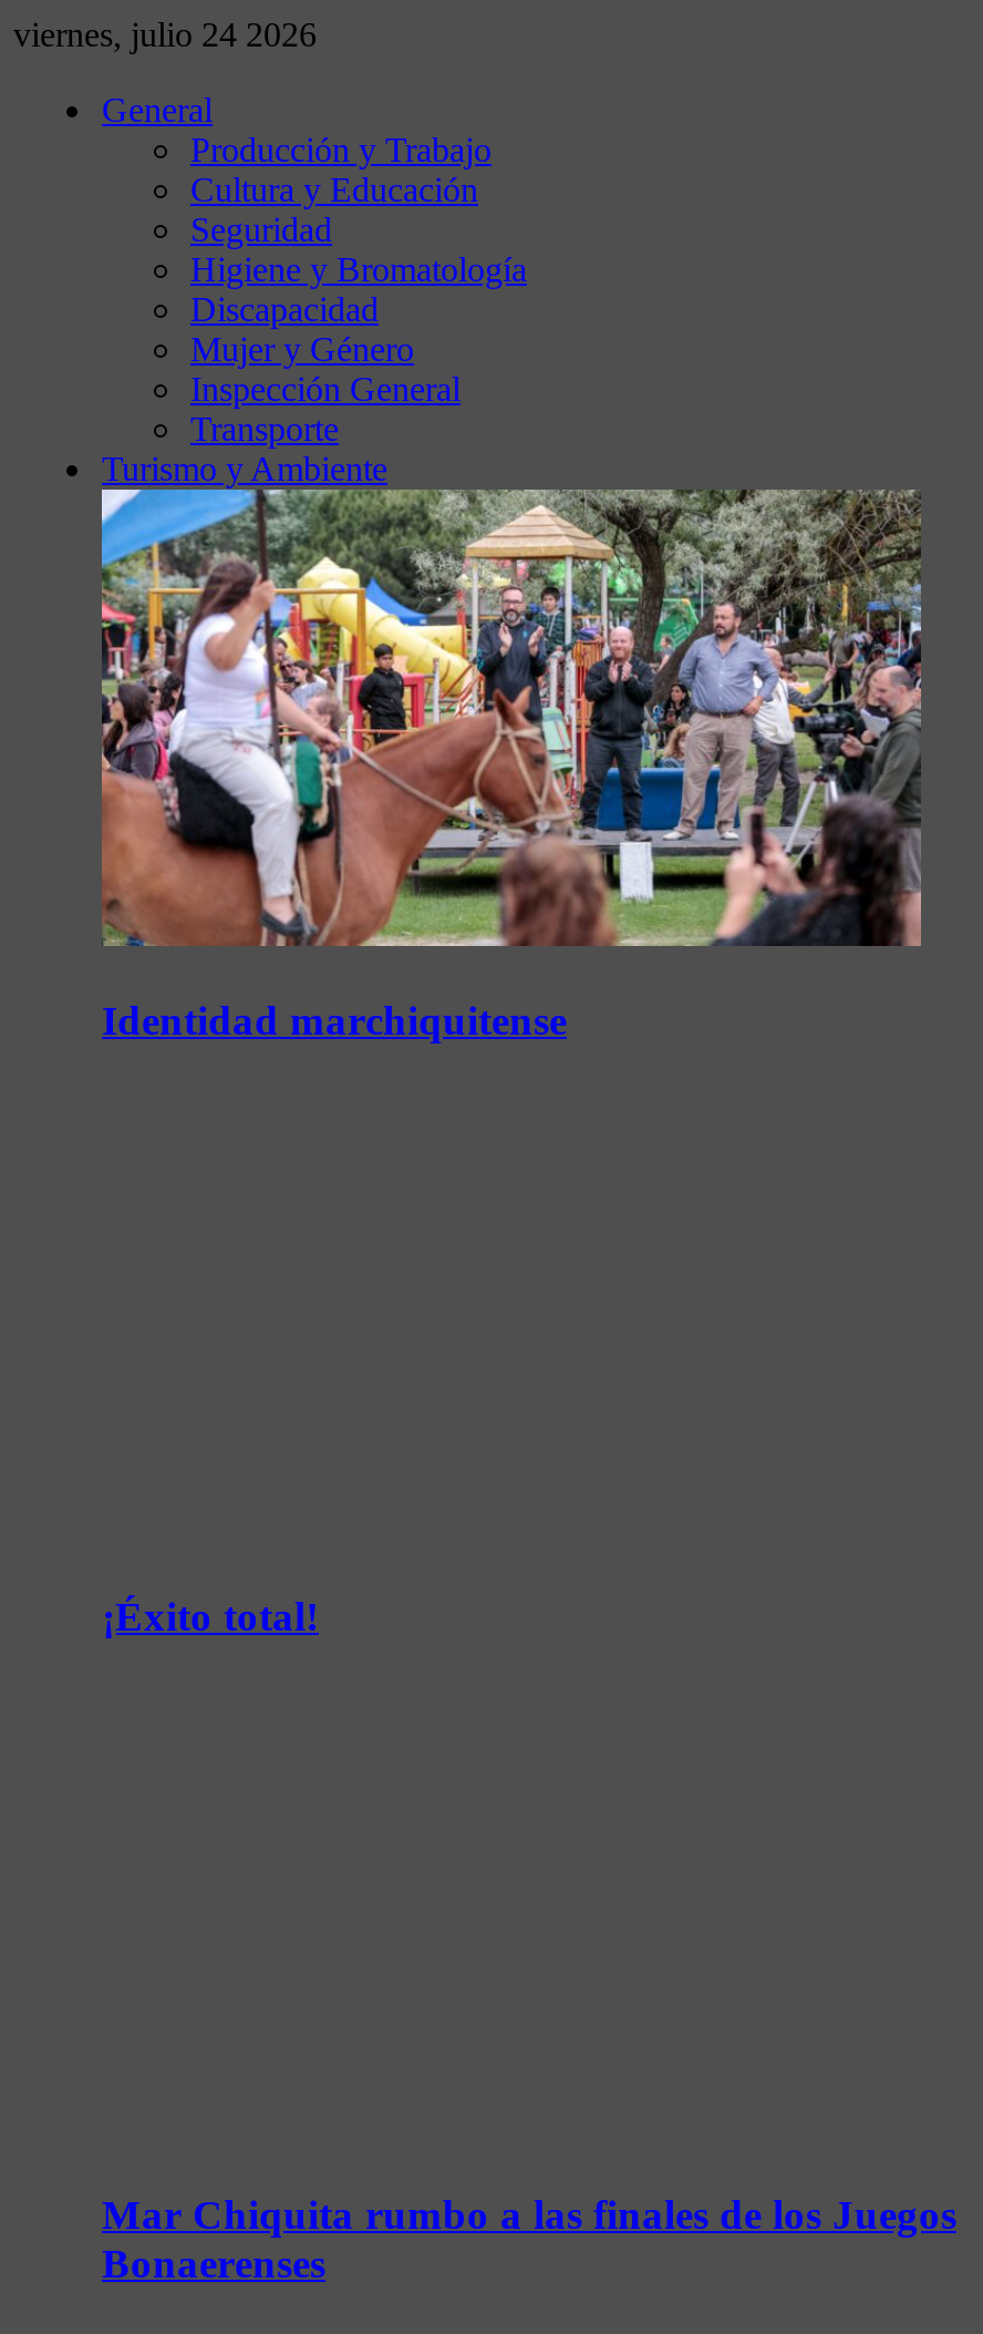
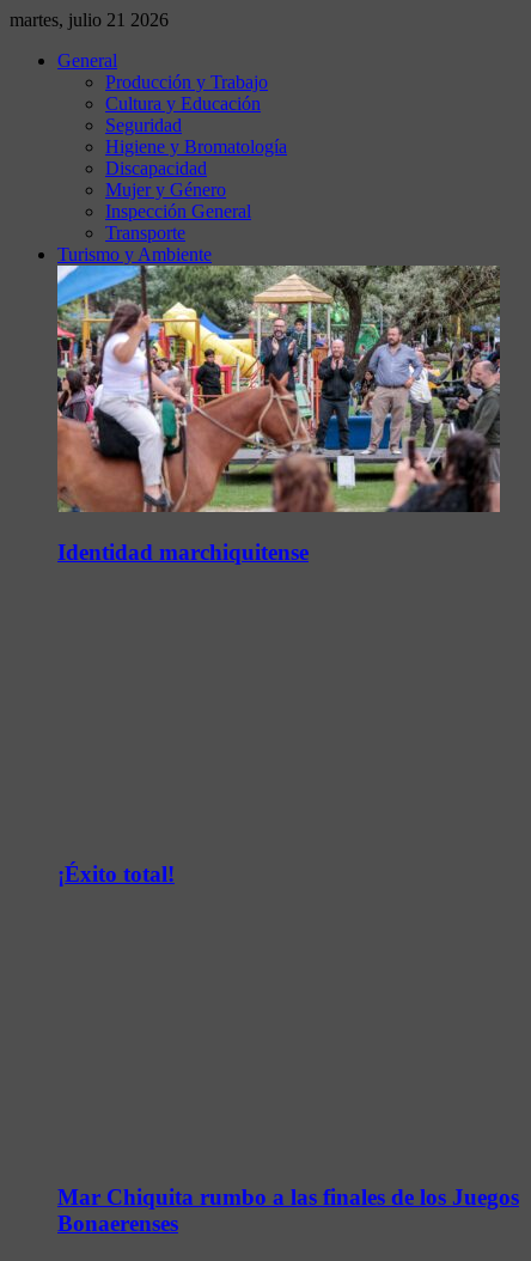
- viernes, julio 24 2026
+ martes, julio 21 2026
